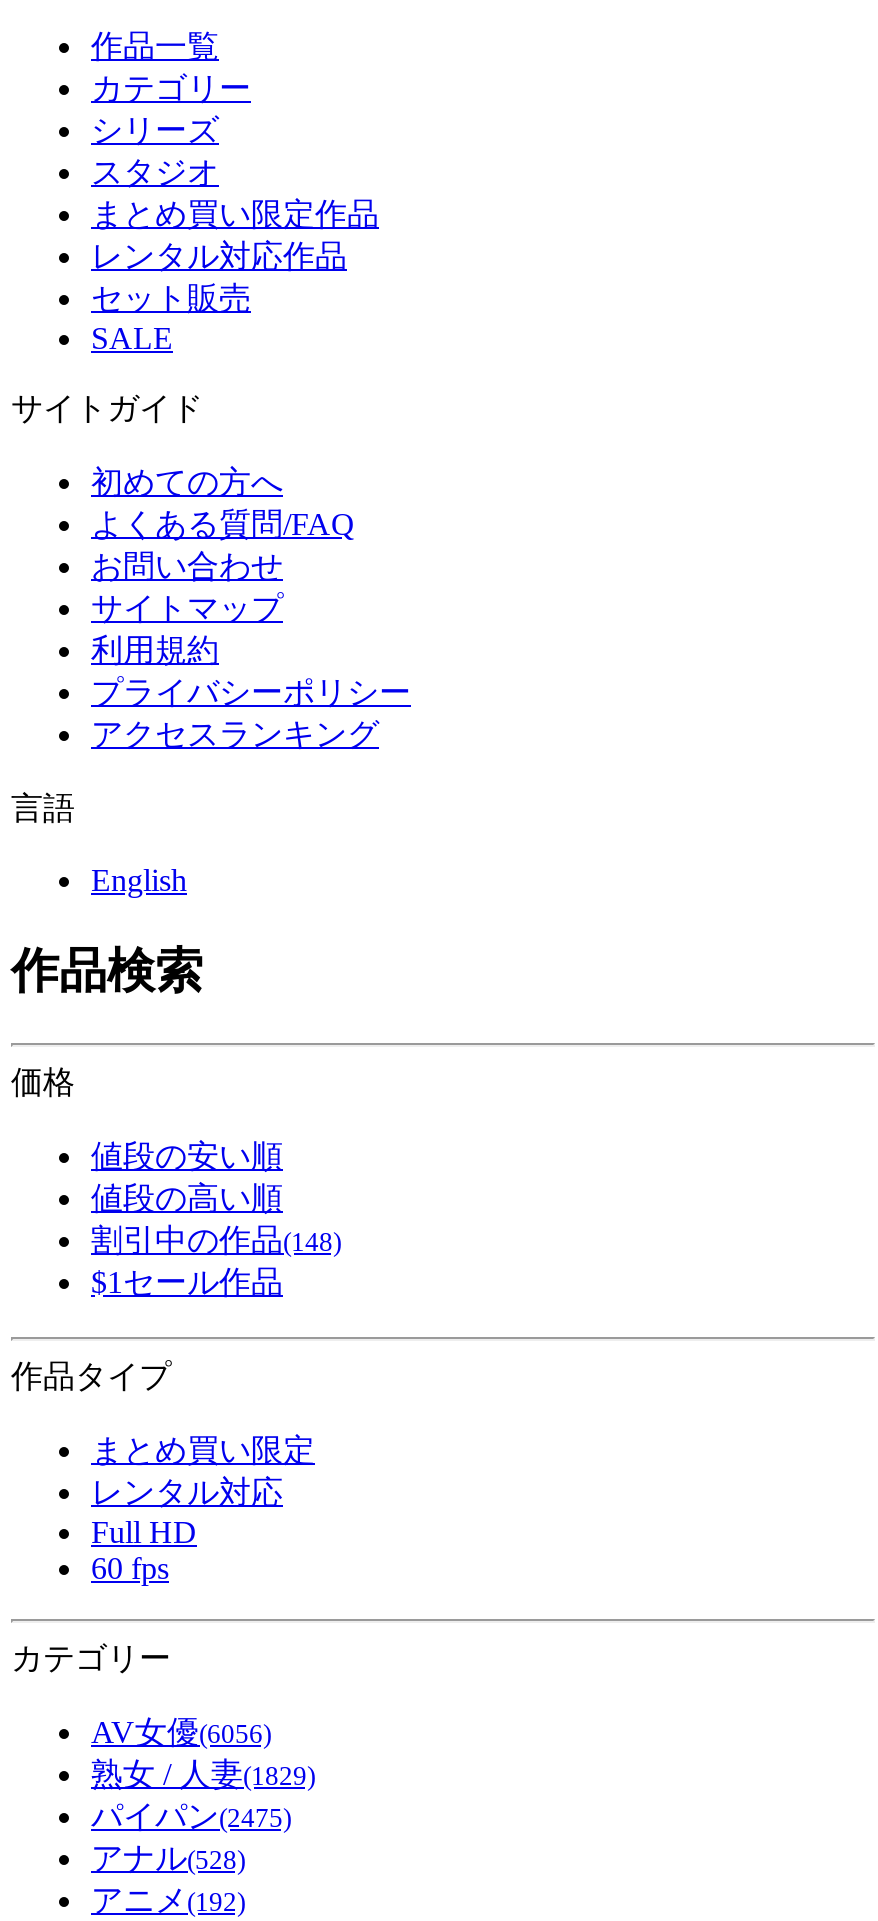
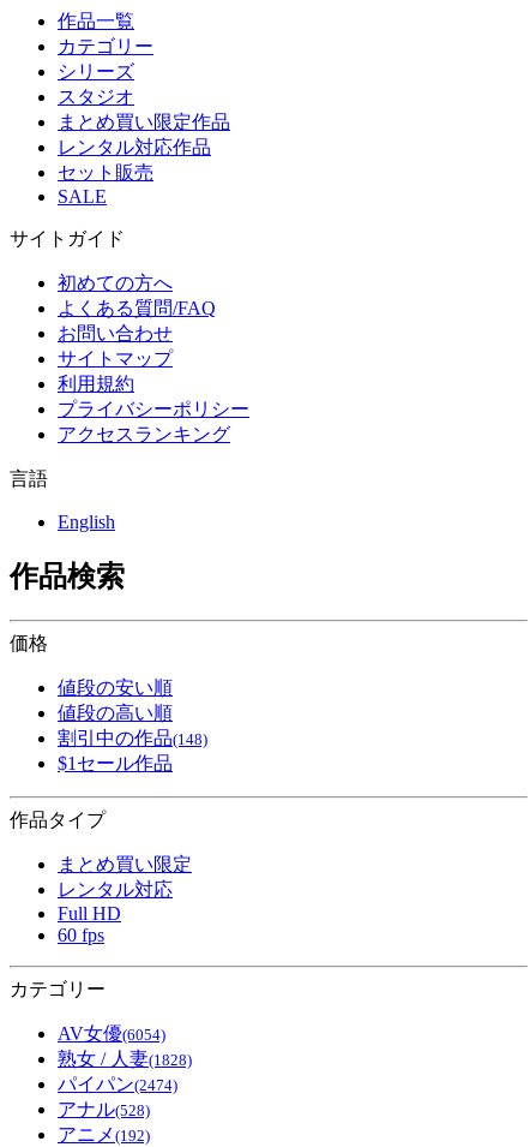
- AV女優(6056)
+ AV女優(6054)

- 熟女 / 人妻(1829)
+ 熟女 / 人妻(1828)

- パイパン(2475)
+ パイパン(2474)
